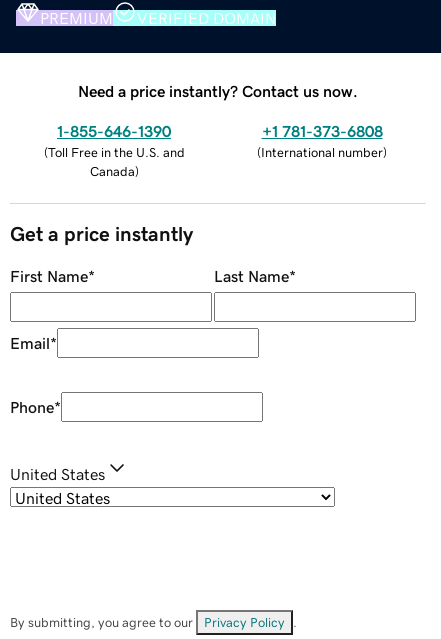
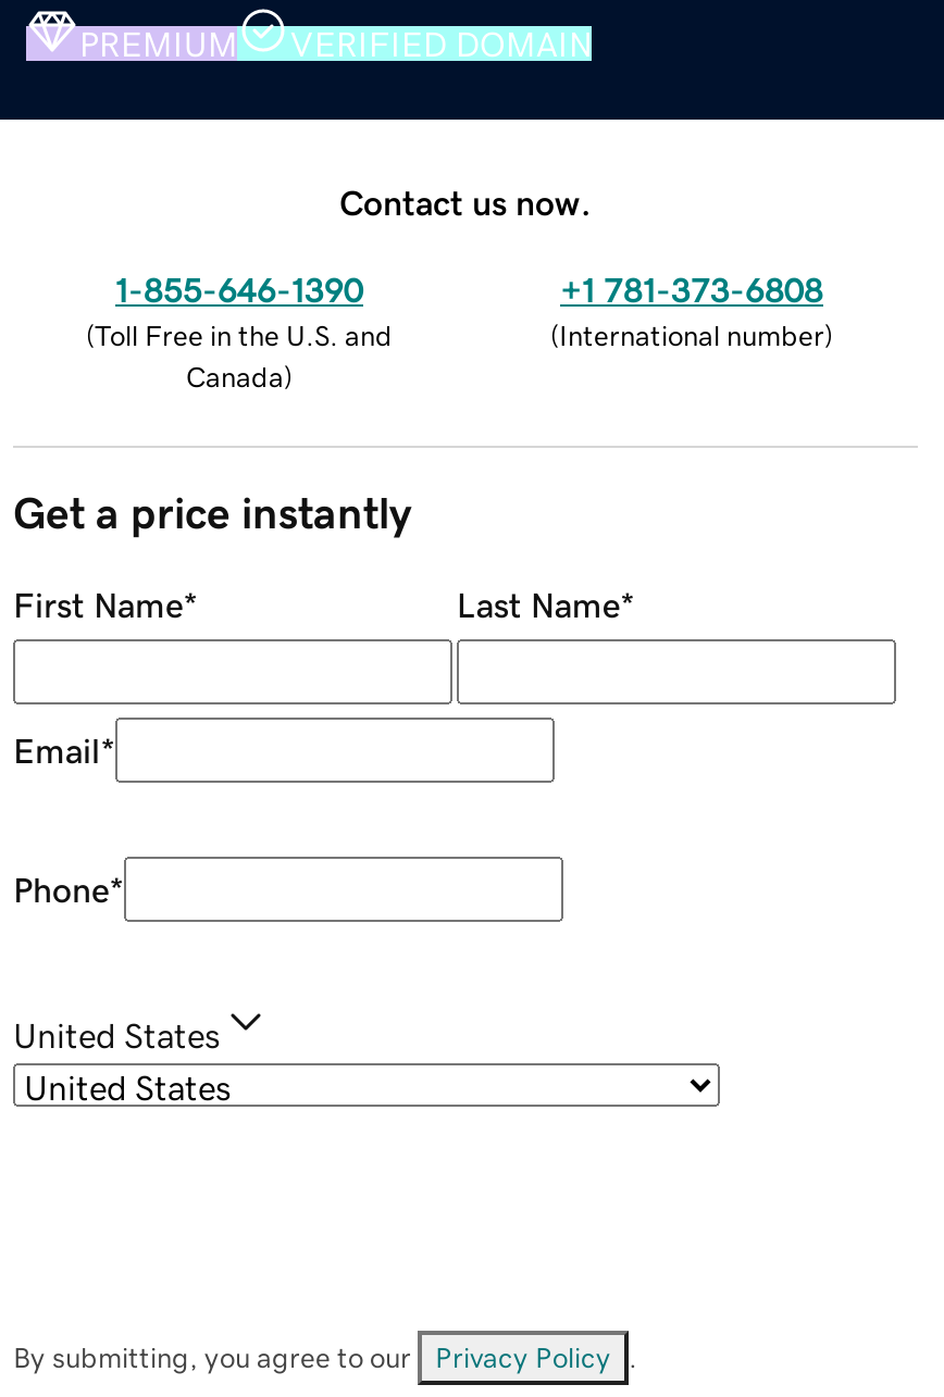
- Need a price instantly? Contact us now.
+ Contact us now.
